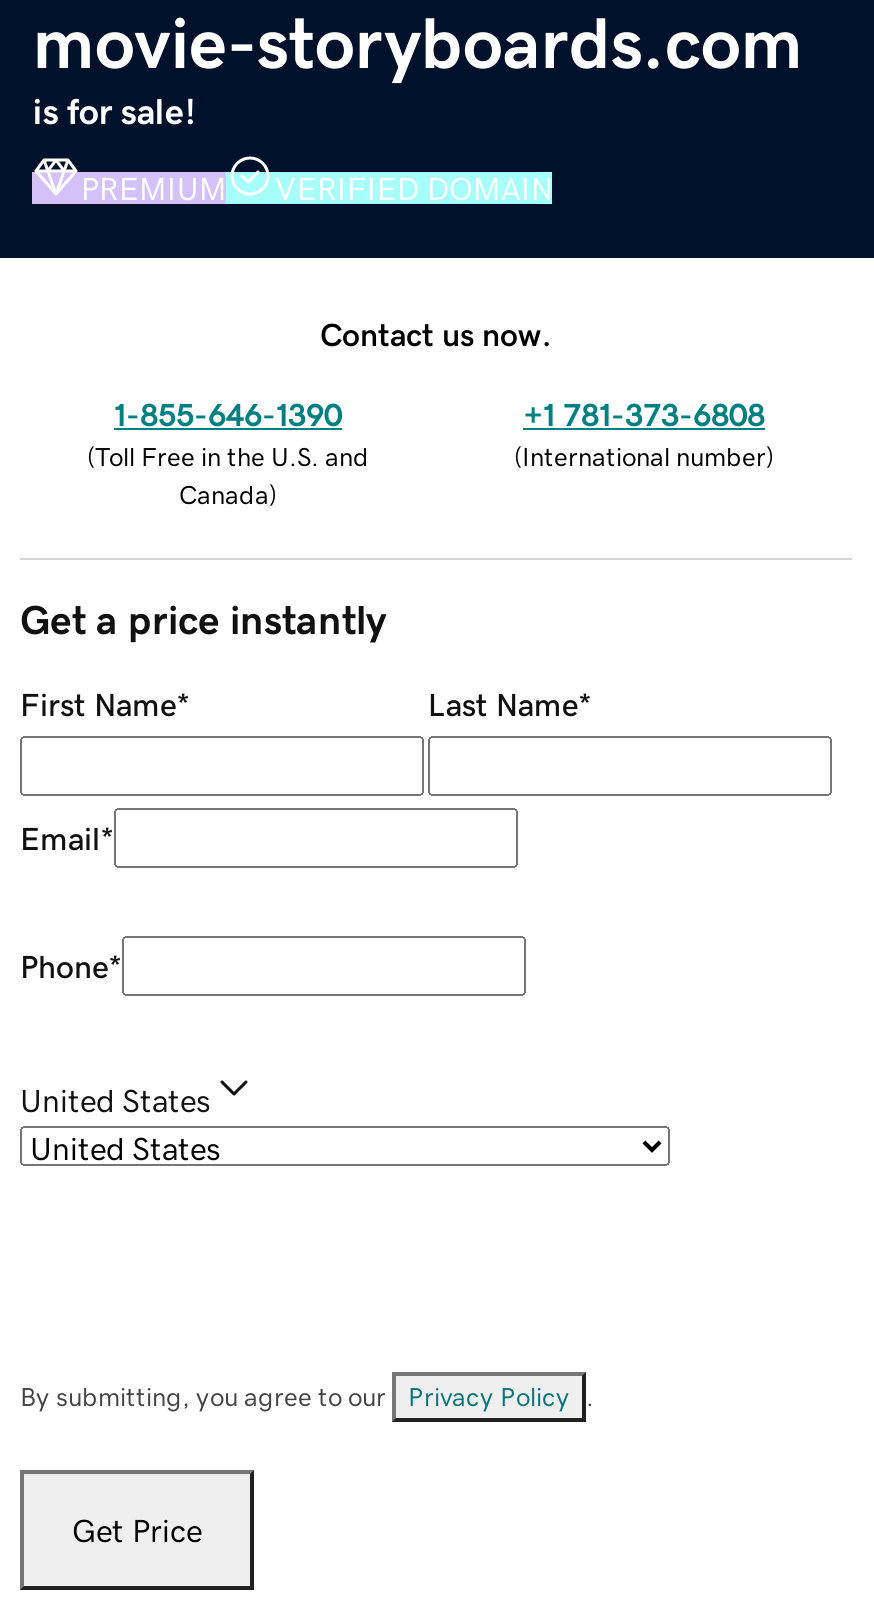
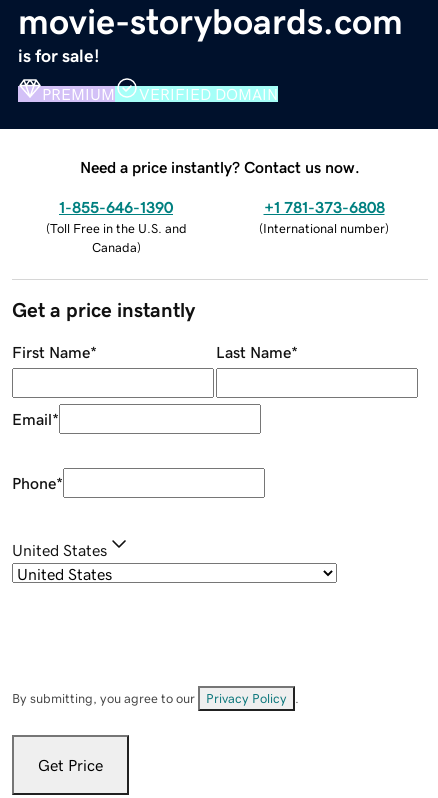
- Contact us now.
+ Need a price instantly? Contact us now.
